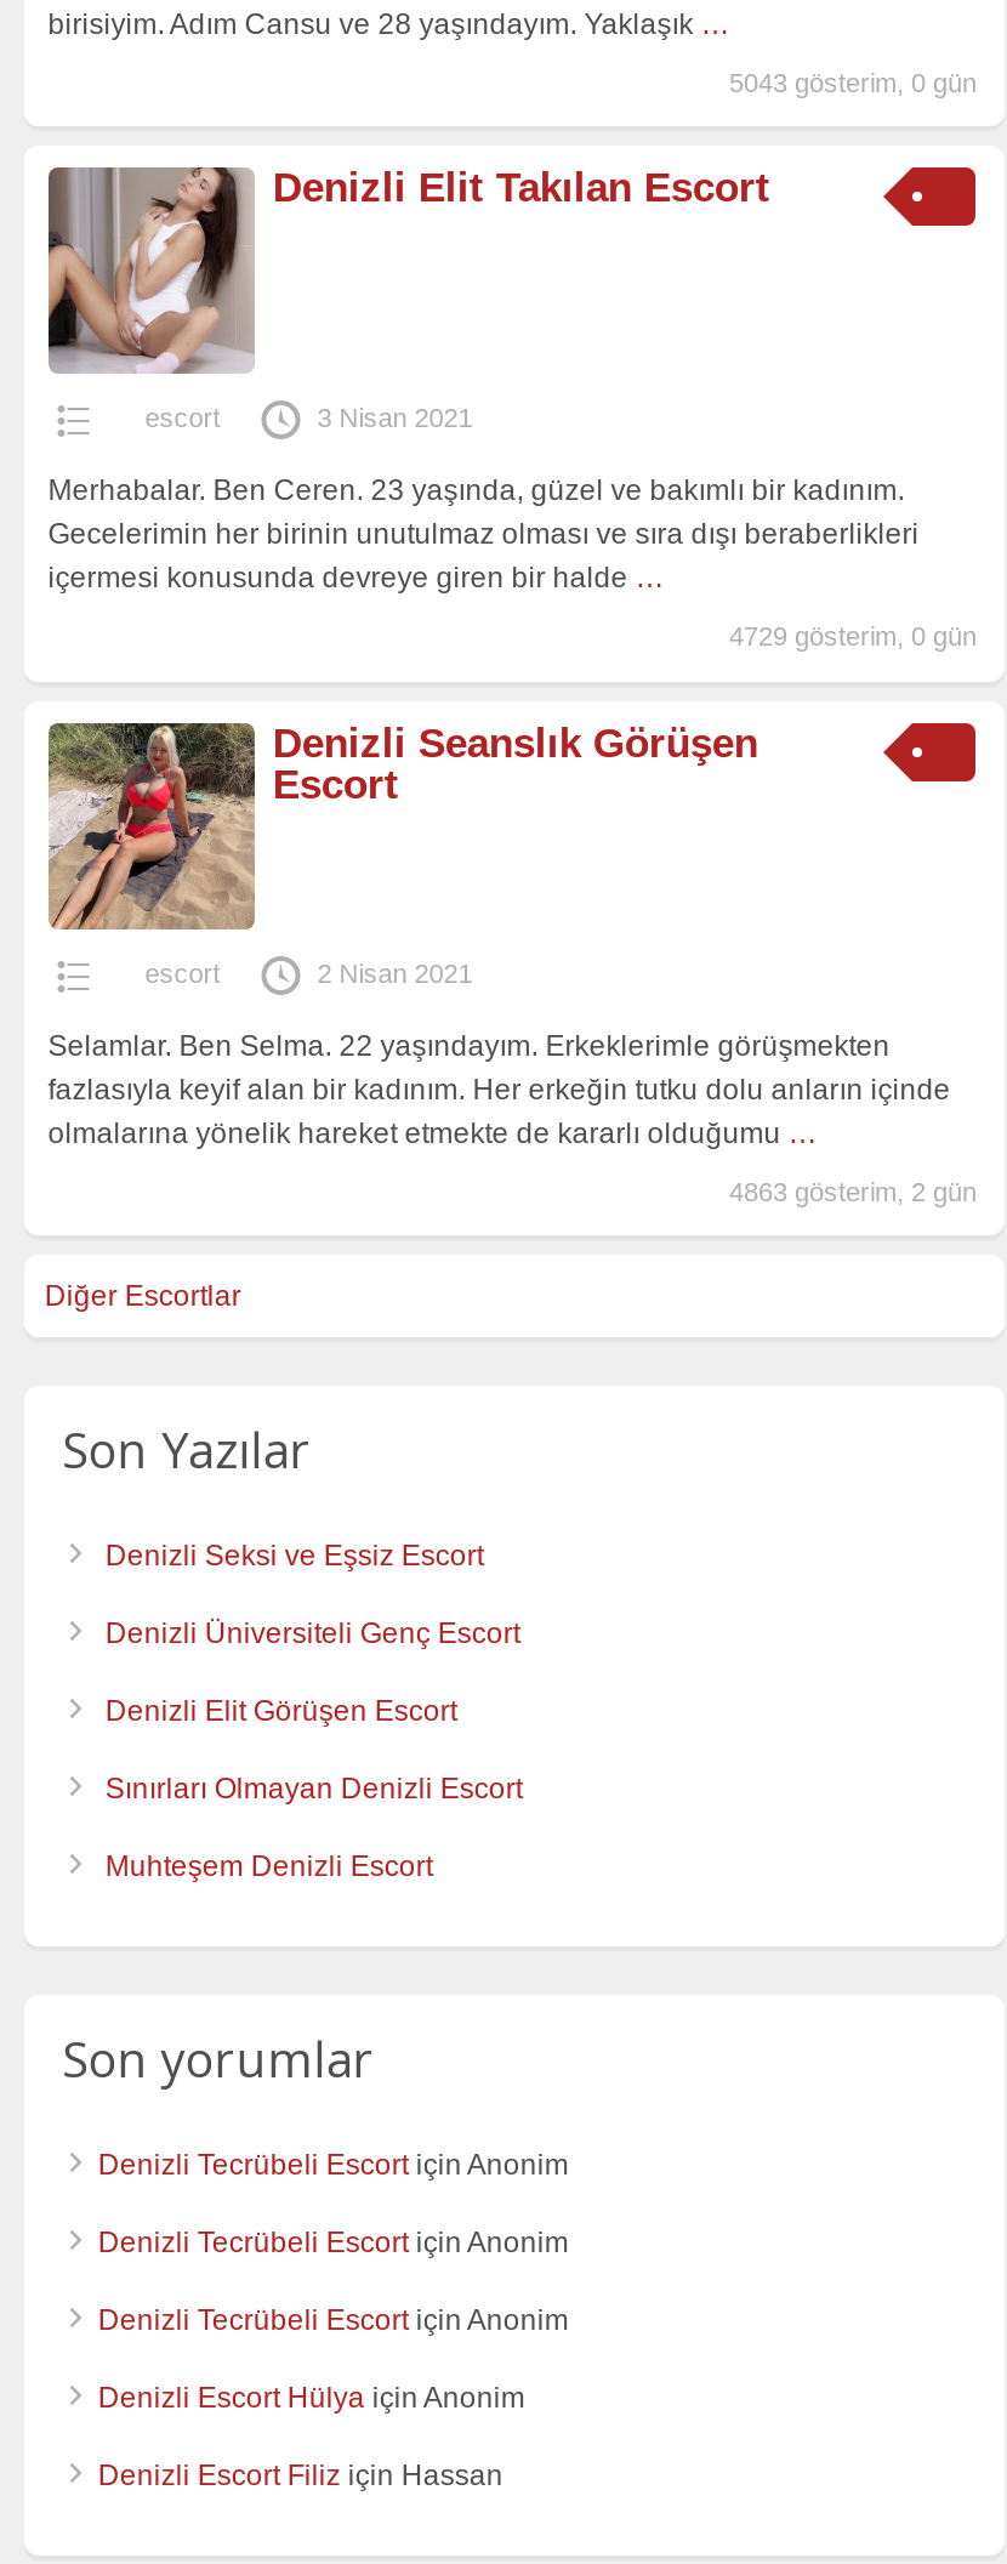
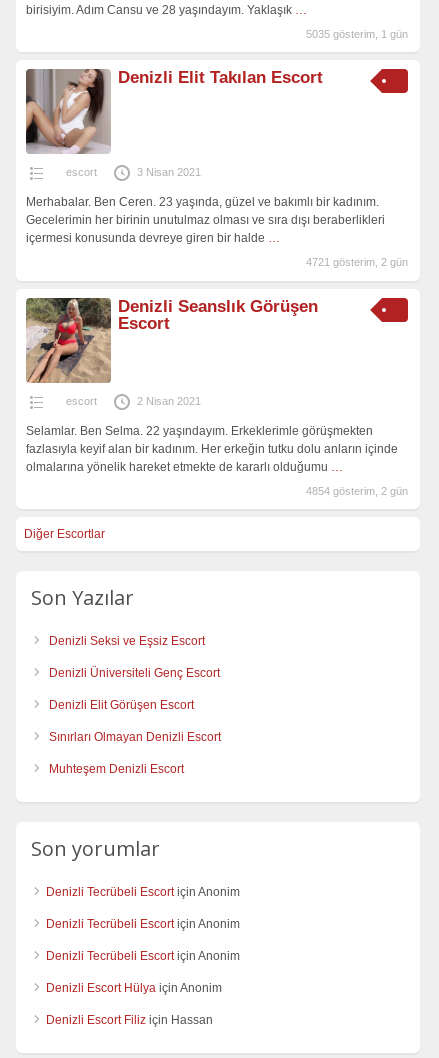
- 5043 gösterim, 0 gün
+ 5035 gösterim, 1 gün

- 4729 gösterim, 0 gün
+ 4721 gösterim, 2 gün

- 4863 gösterim, 2 gün
+ 4854 gösterim, 2 gün
